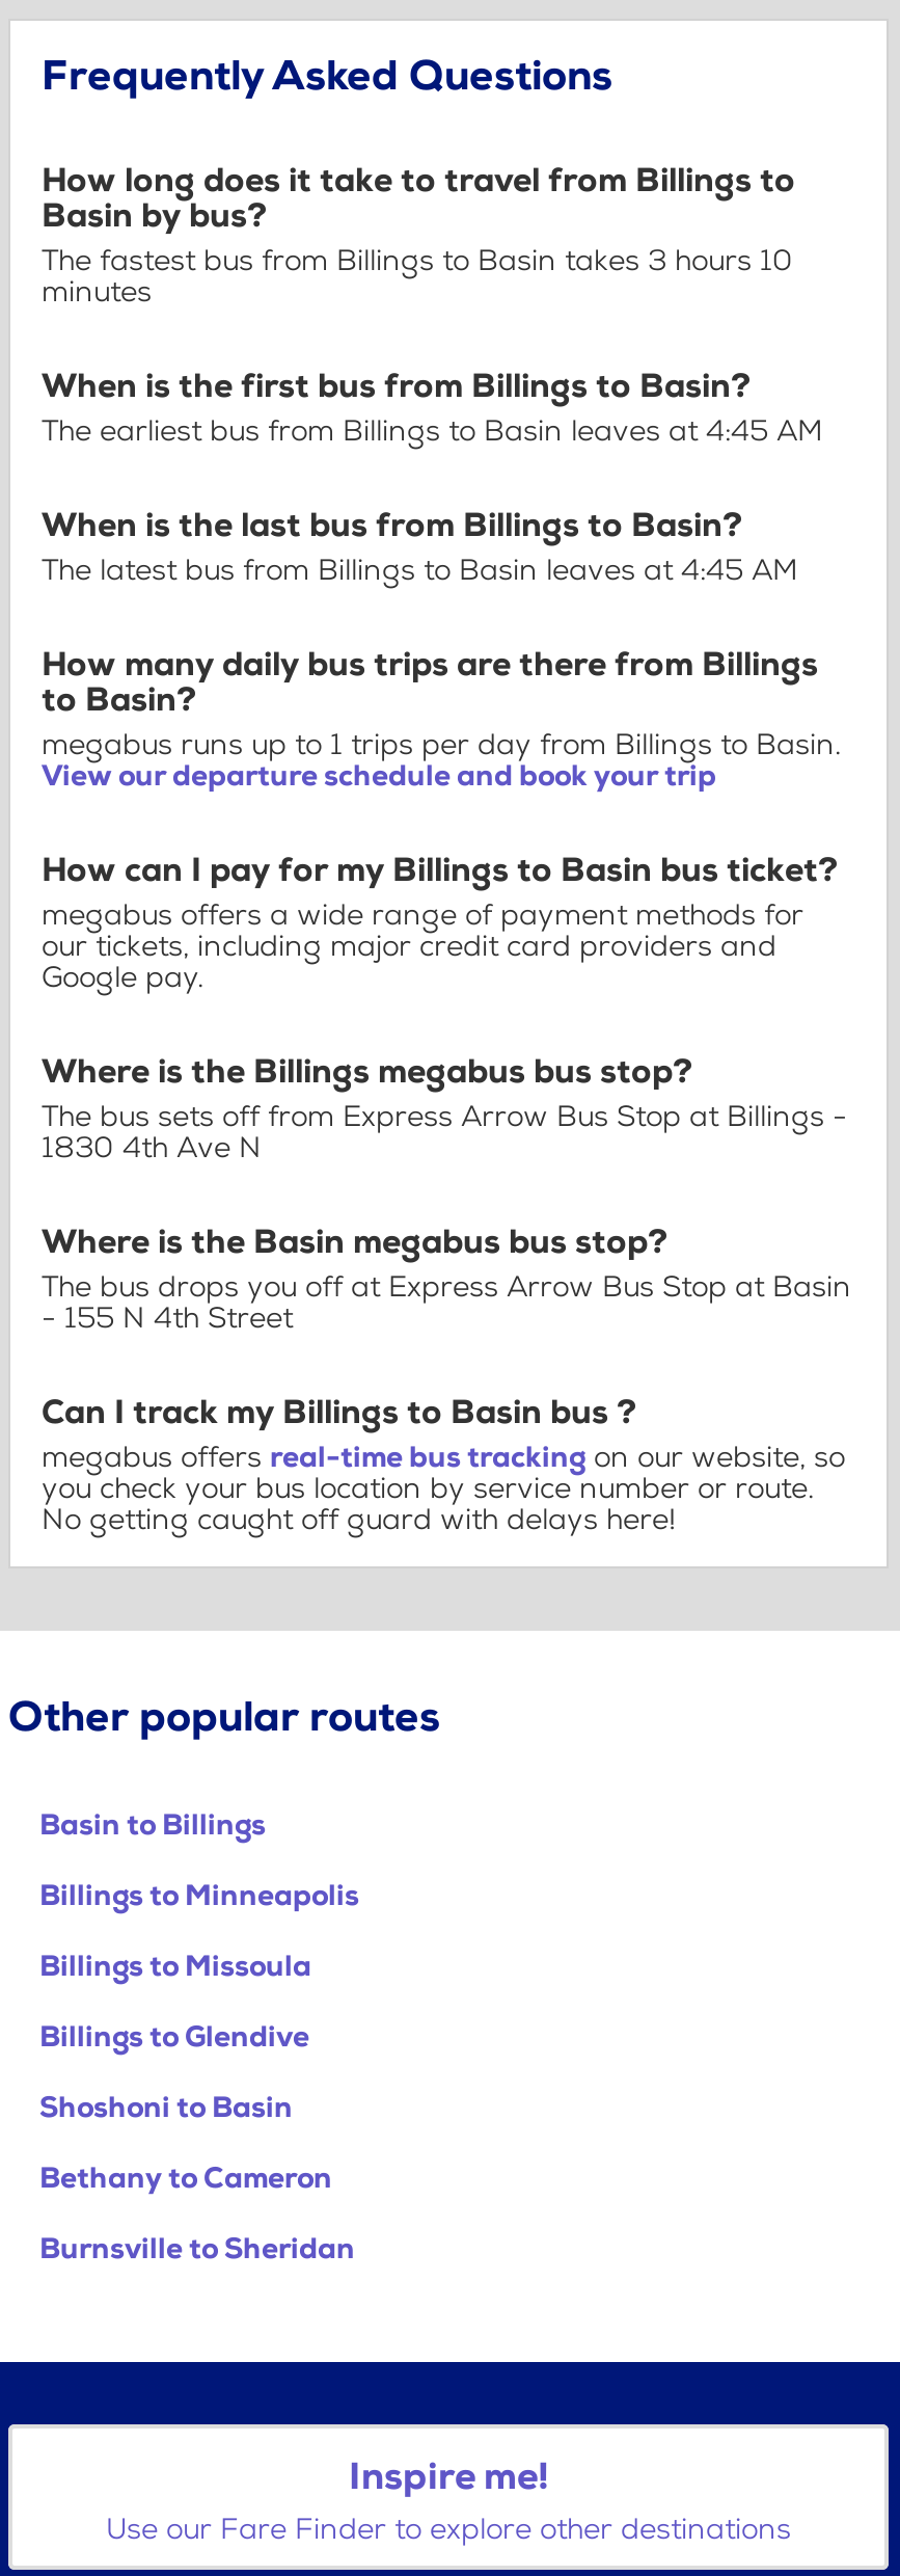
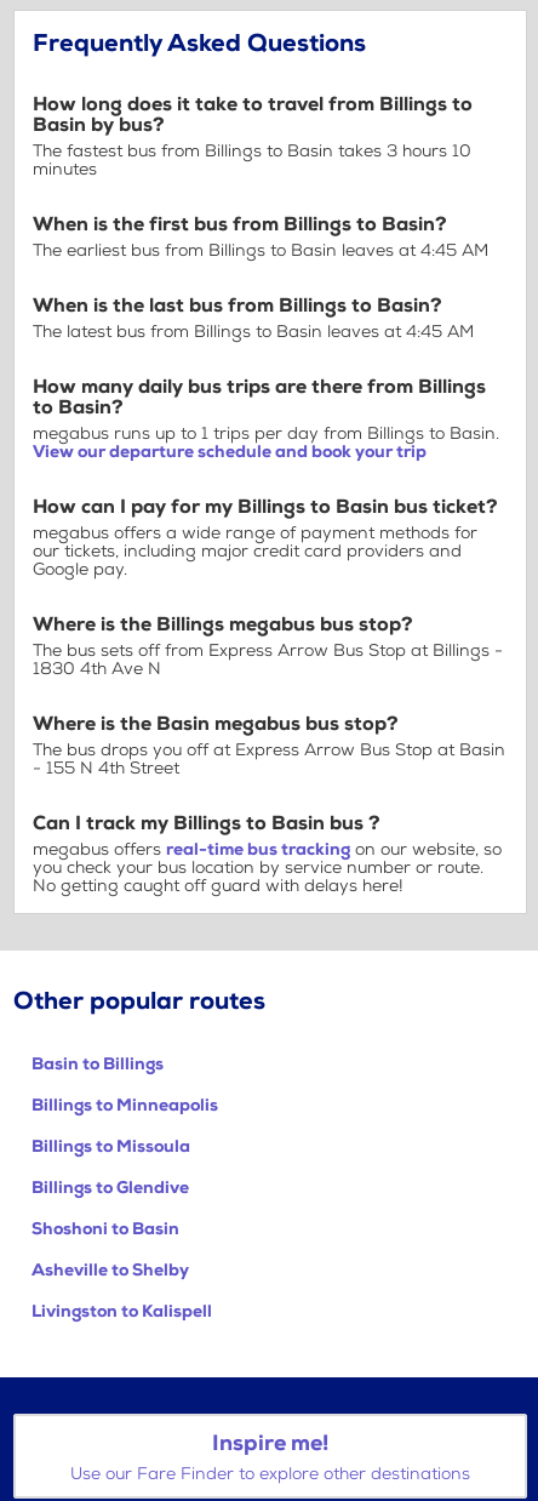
- Bethany to Cameron
+ Asheville to Shelby

- Burnsville to Sheridan
+ Livingston to Kalispell
